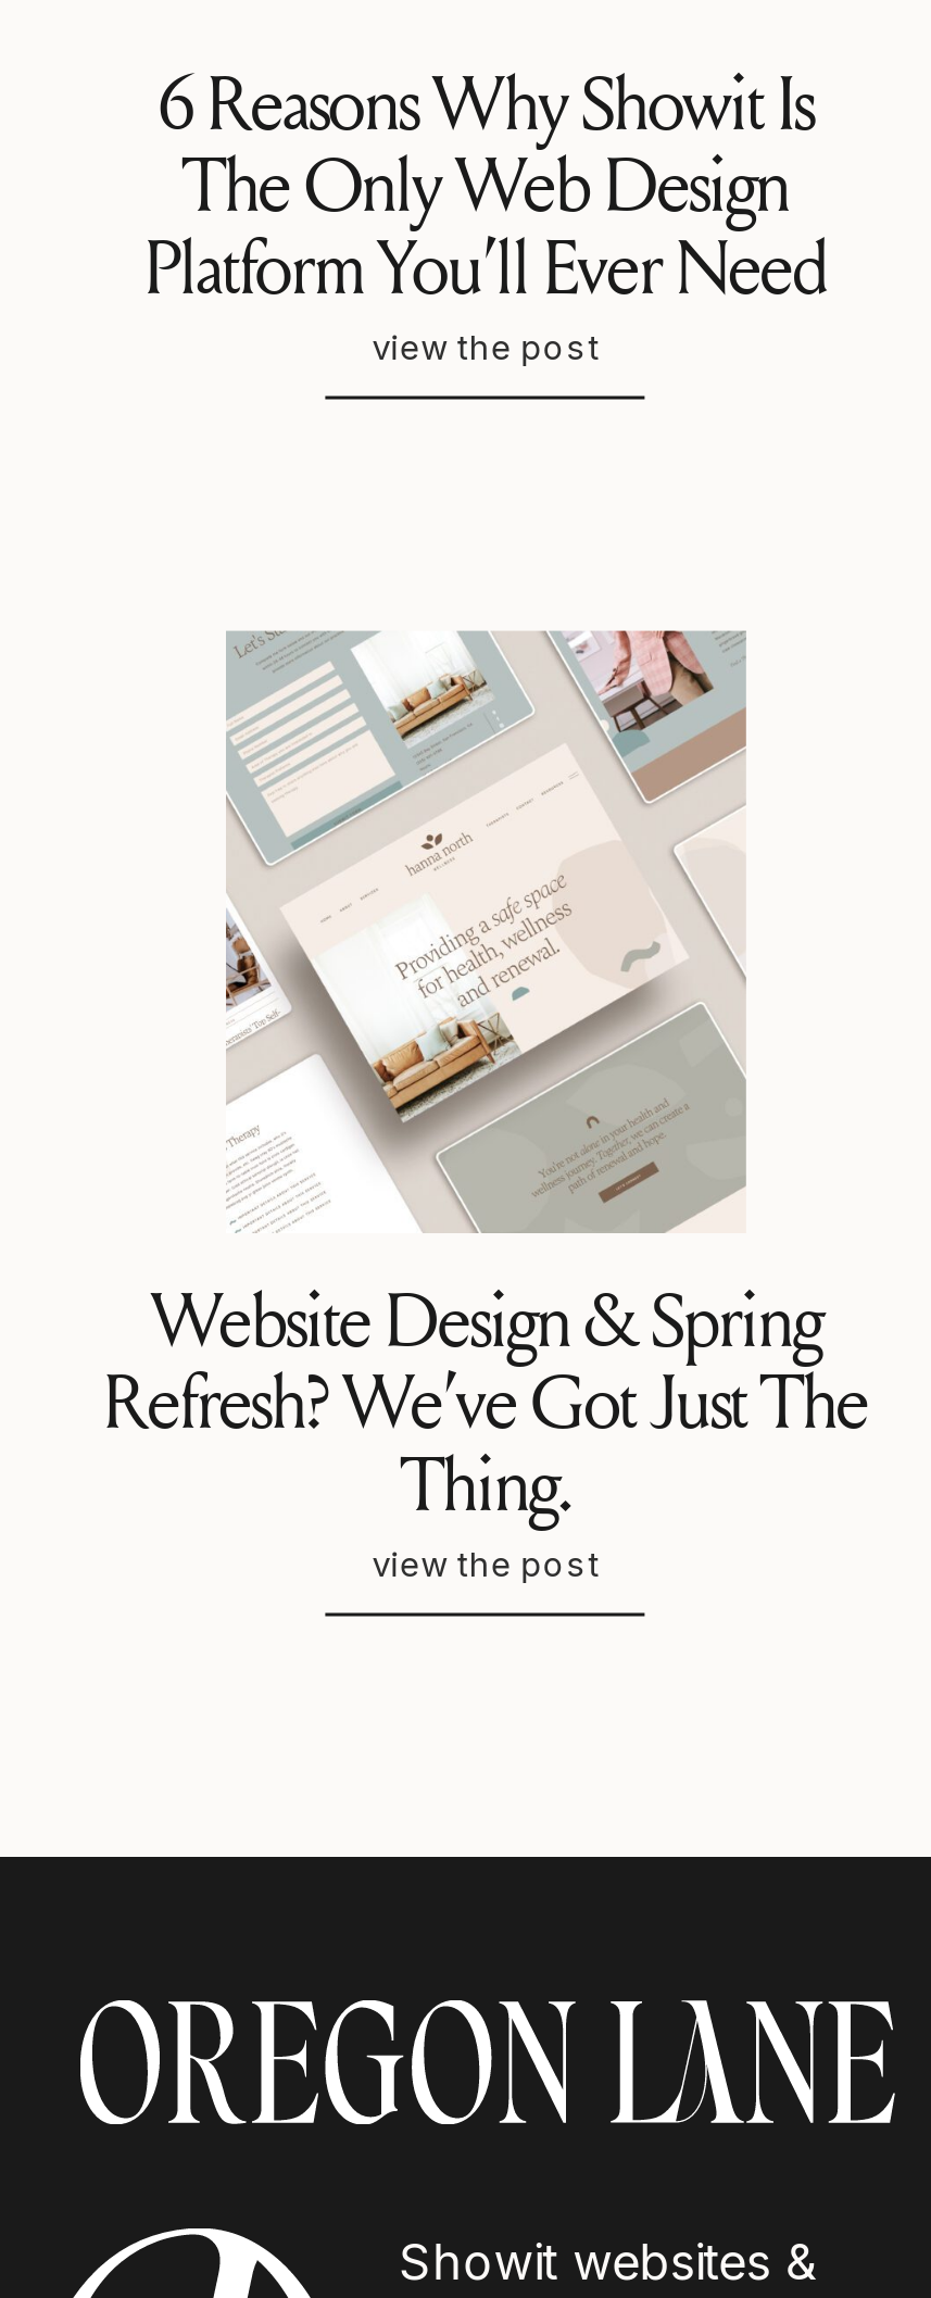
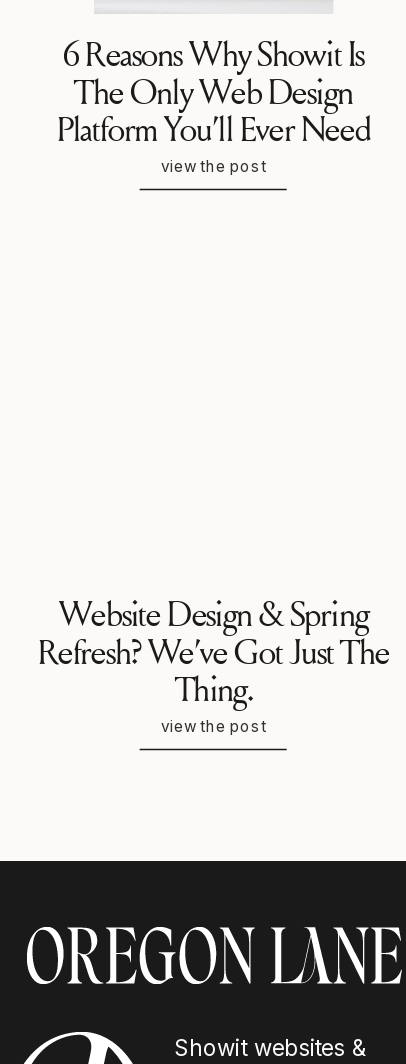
- [image]
